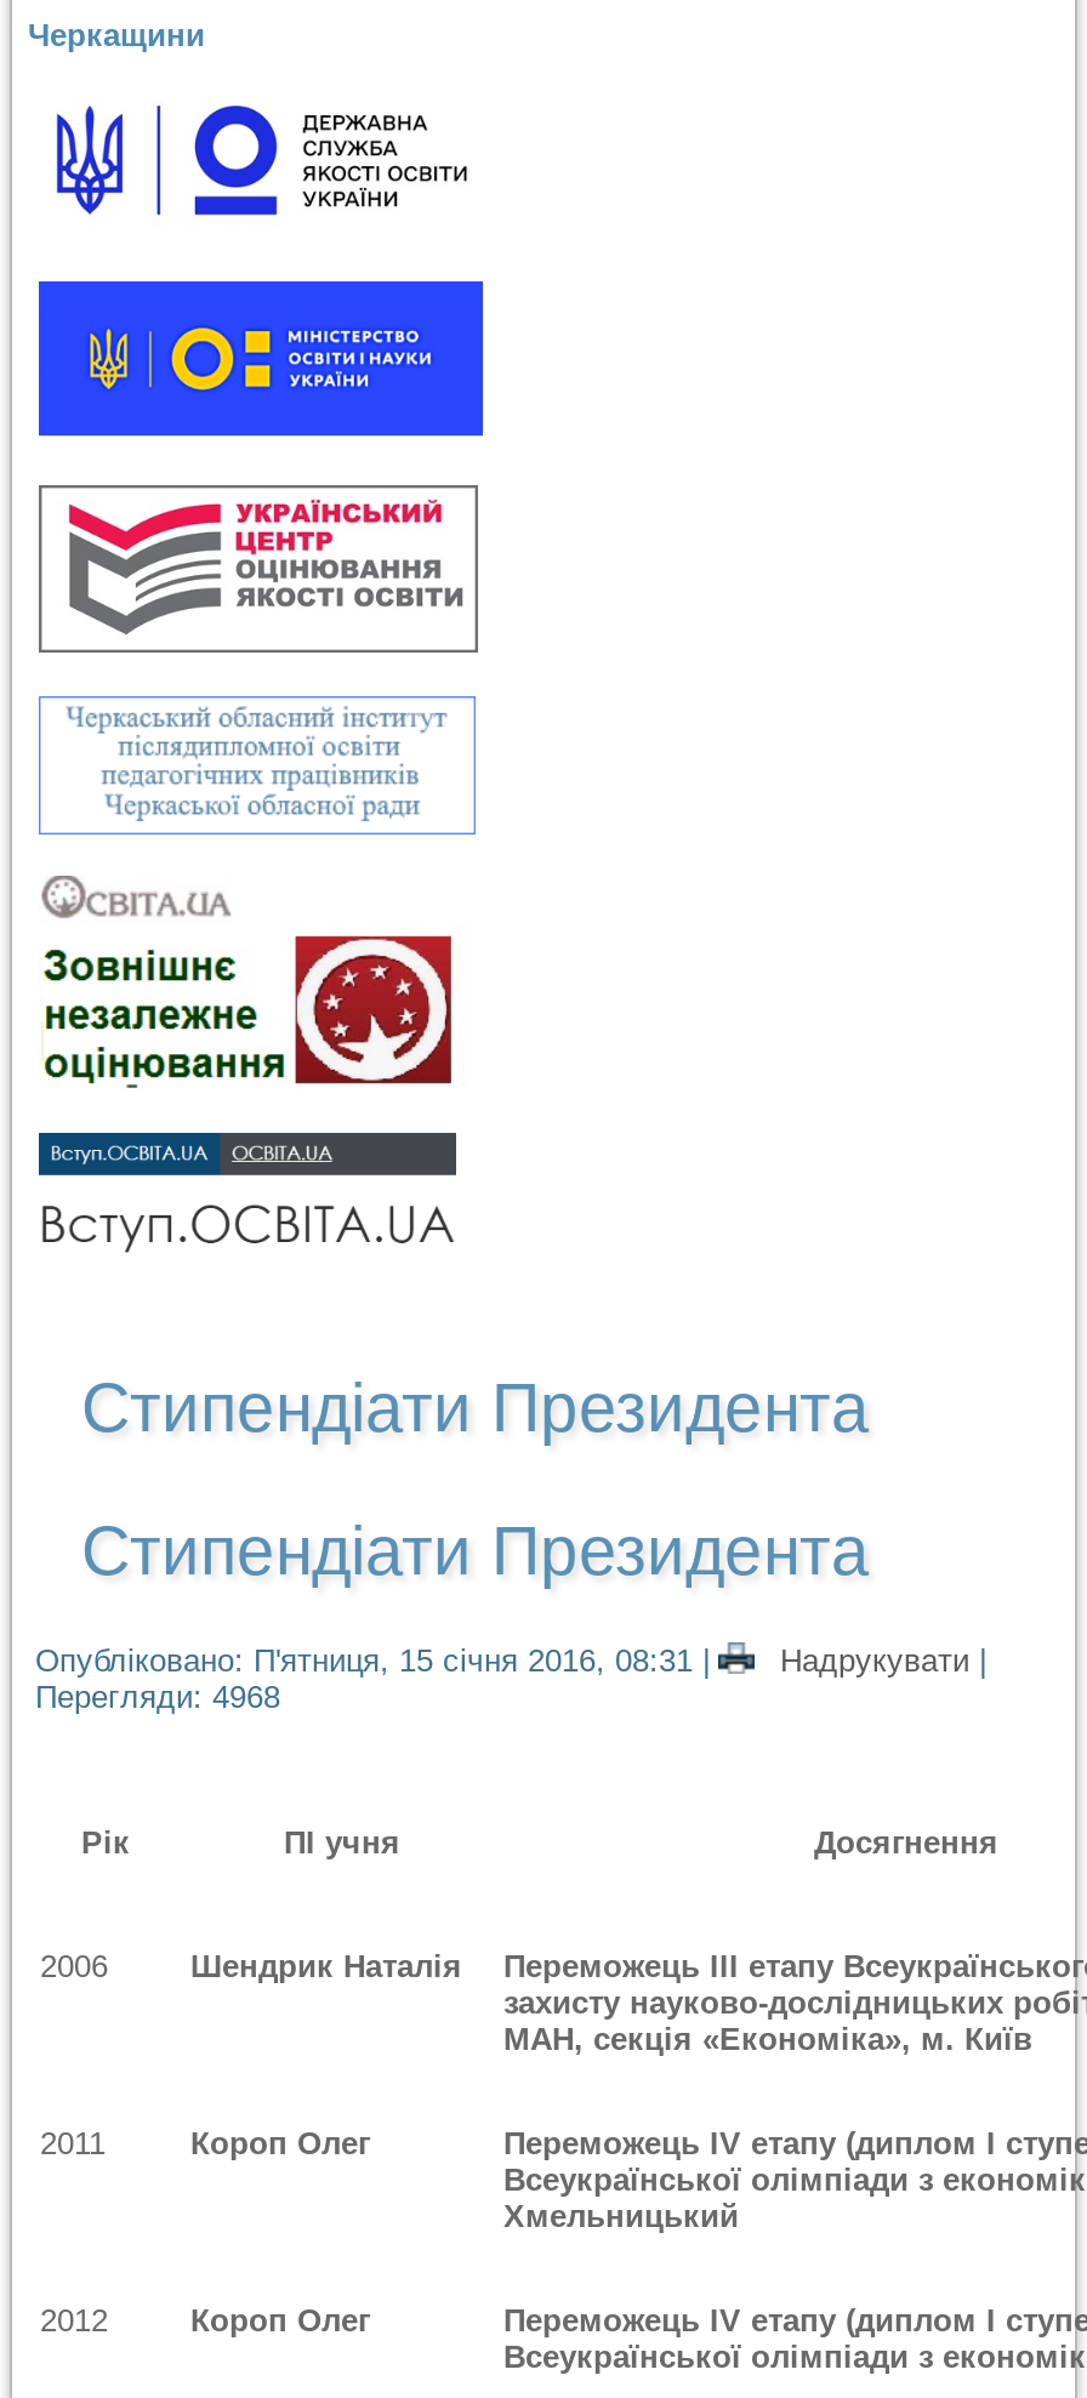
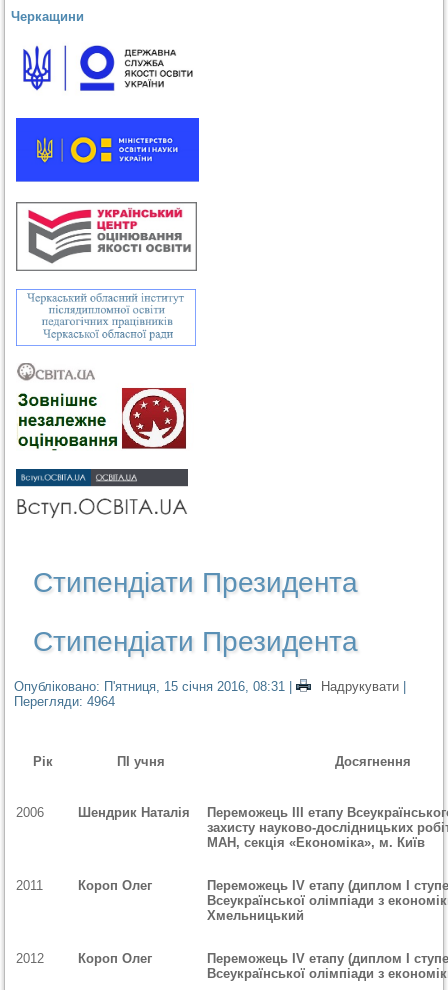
- Перегляди: 4968
+ Перегляди: 4964
